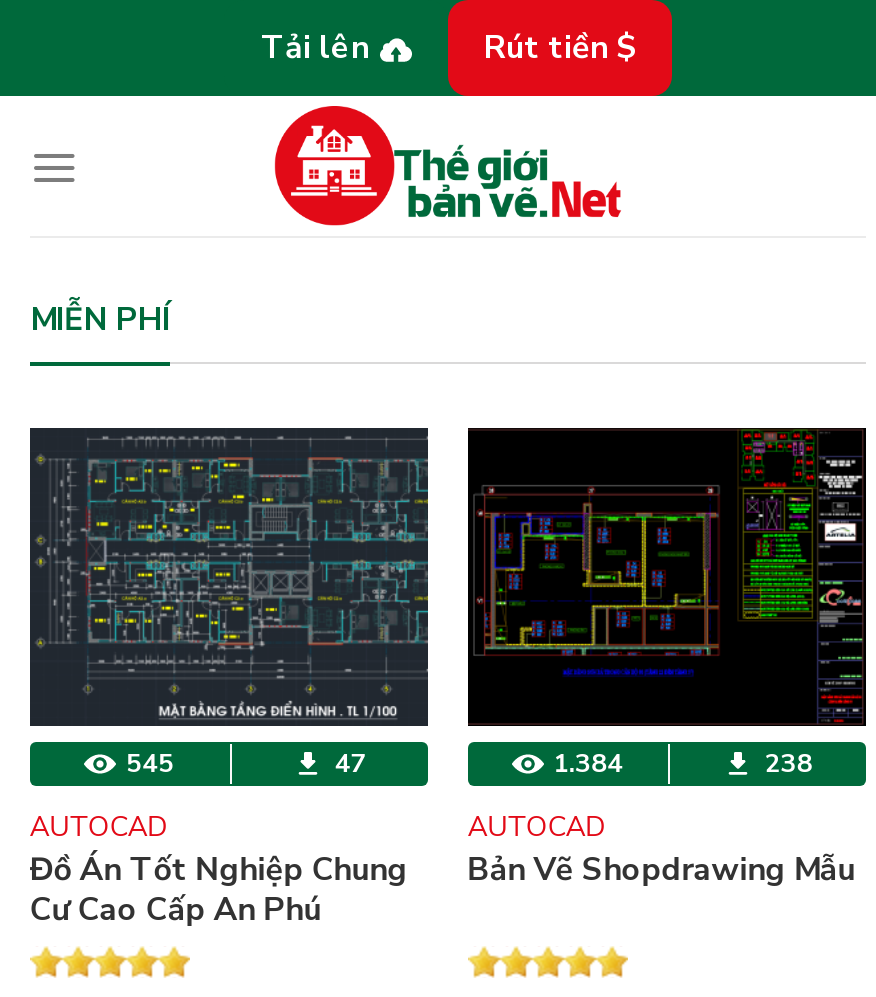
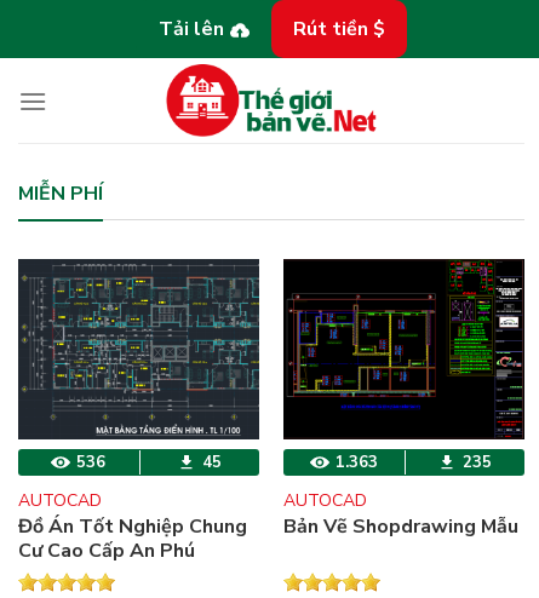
- 545
+ 536

- 47
+ 45

- 1.384
+ 1.363

- 238
+ 235
